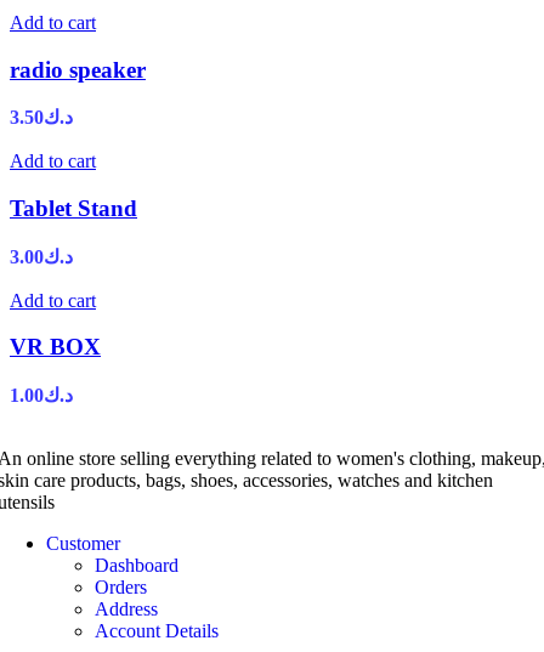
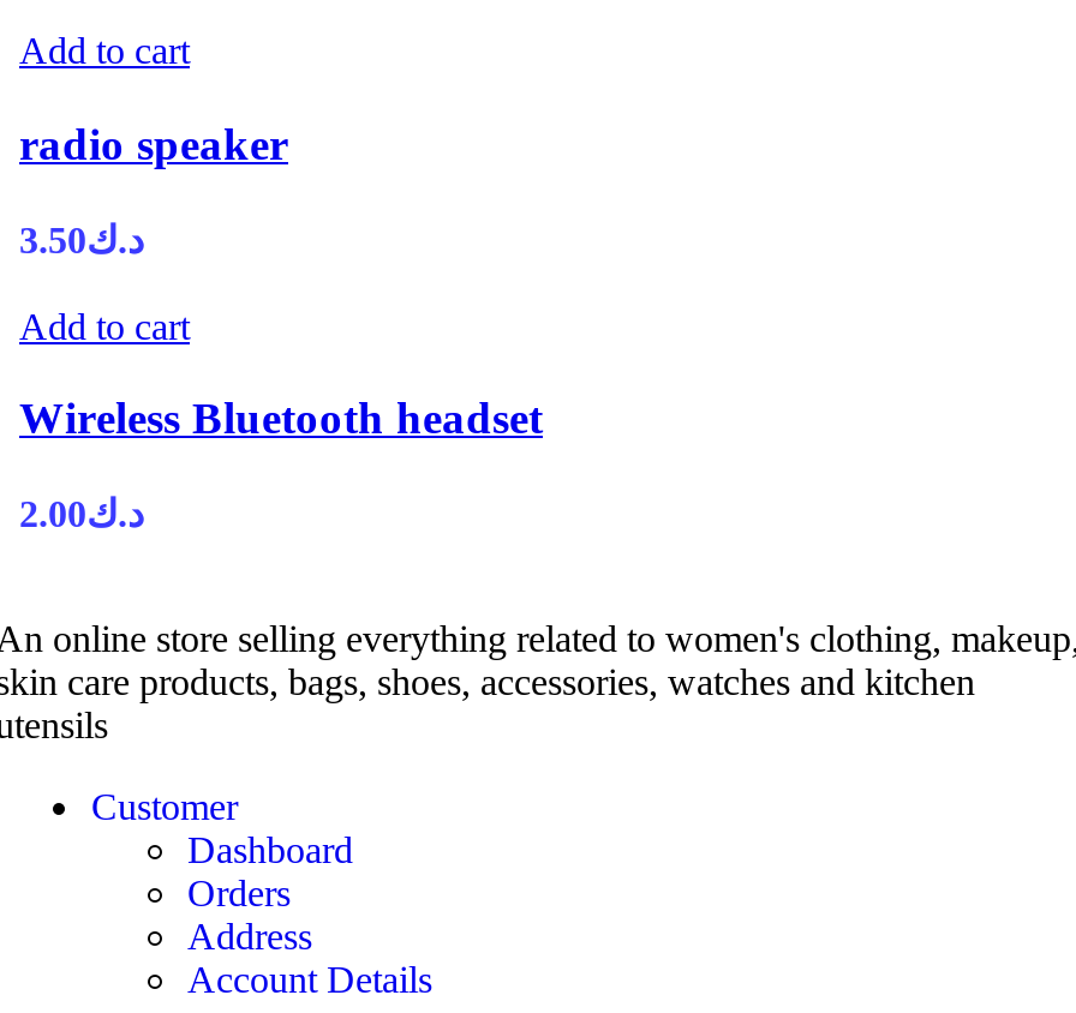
- Tablet Stand
- د.ك3.00
- Add to cart
- VR BOX
- د.ك1.00
+ Wireless Bluetooth headset
+ د.ك2.00
